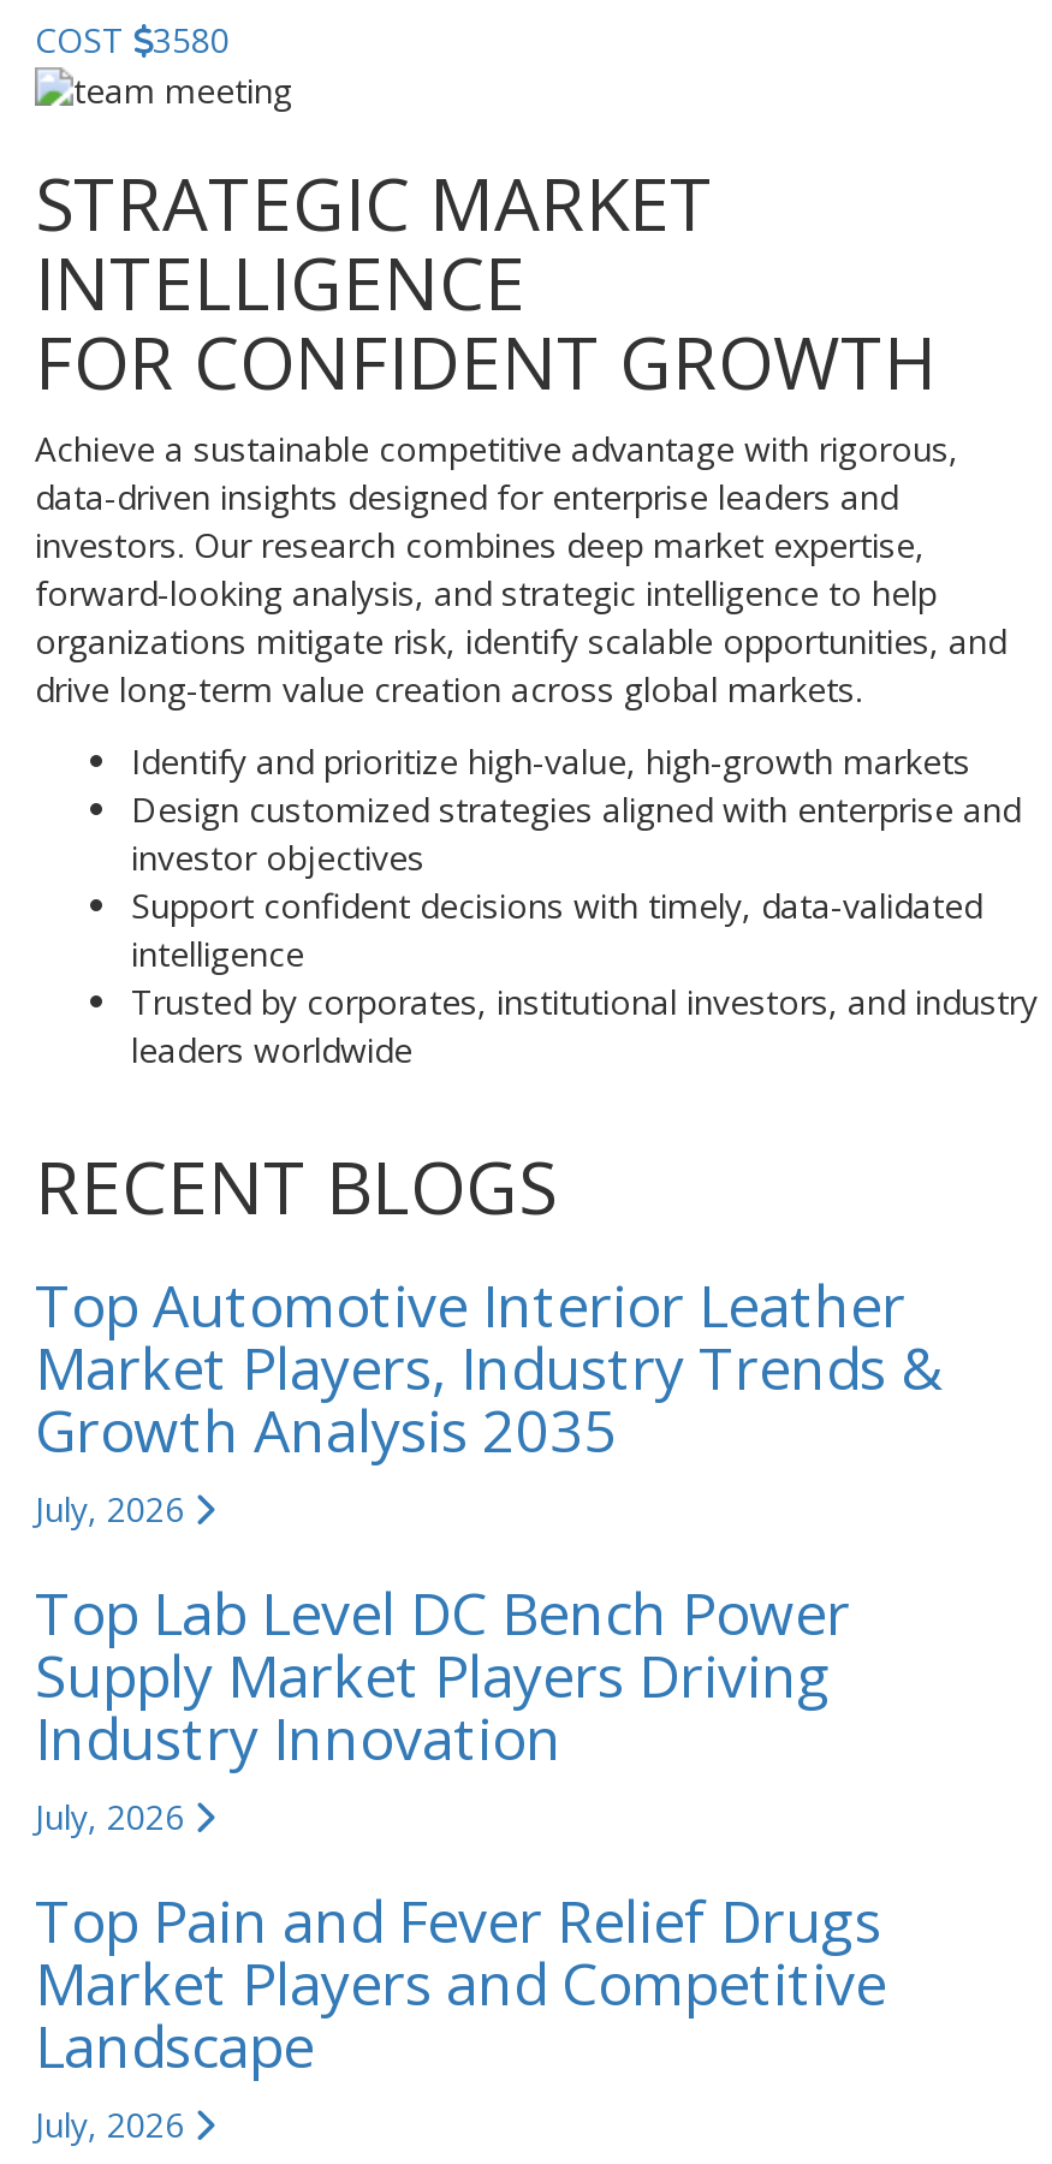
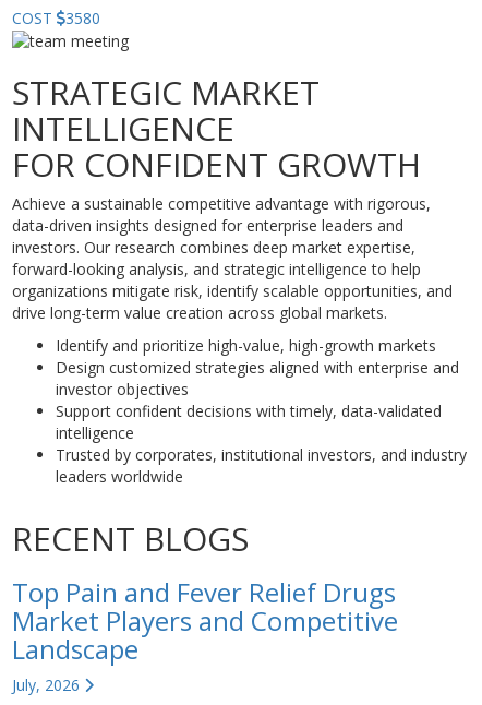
- Top Automotive Interior Leather
- Market Players, Industry Trends &
- Growth Analysis 2035
- July, 2026
- Top Lab Level DC Bench Power
- Supply Market Players Driving
- Industry Innovation
- July, 2026
